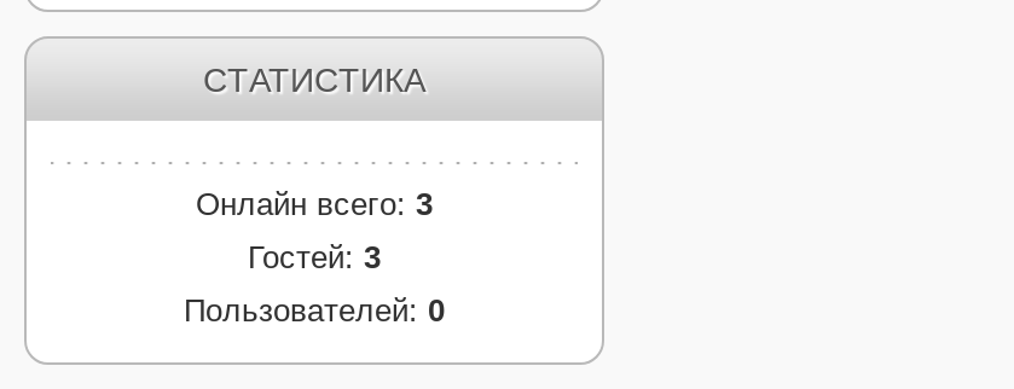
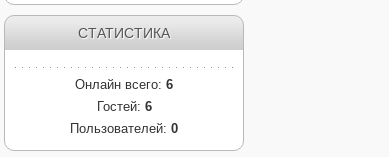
- Онлайн всего: 3
+ Онлайн всего: 6

- Гостей: 3
+ Гостей: 6
